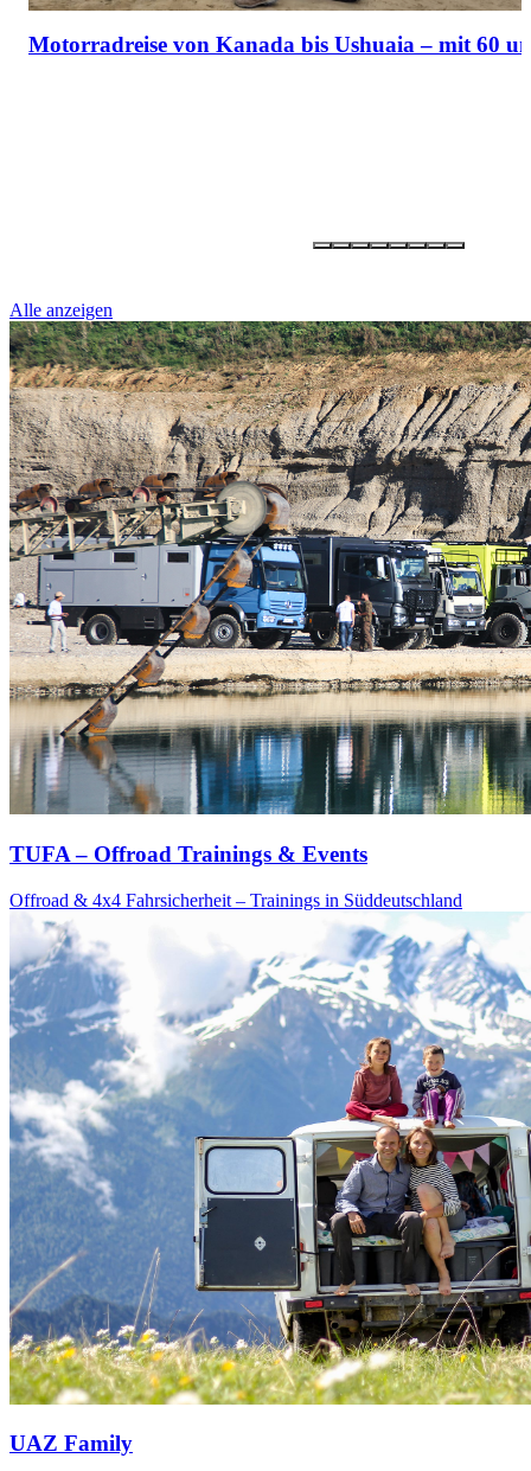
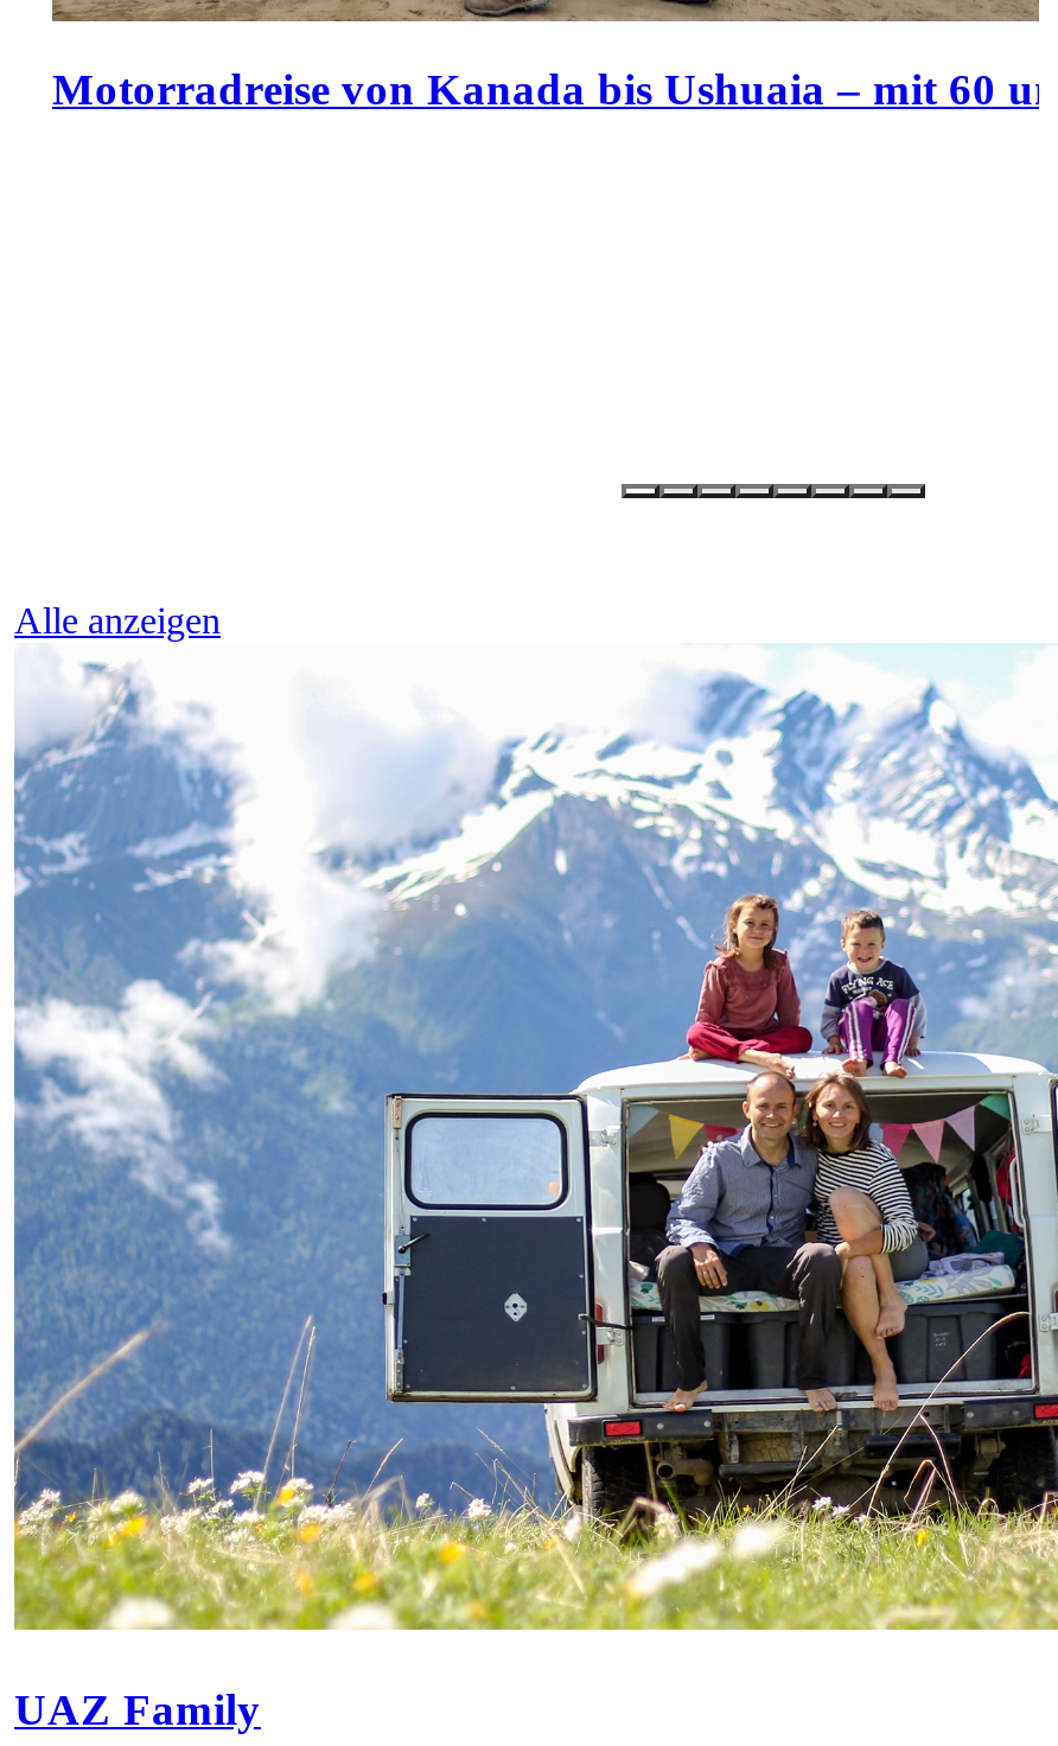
- [image]
- TUFA – Offroad Trainings & Events
- Offroad & 4x4 Fahrsicherheit – Trainings in Süddeutschland
